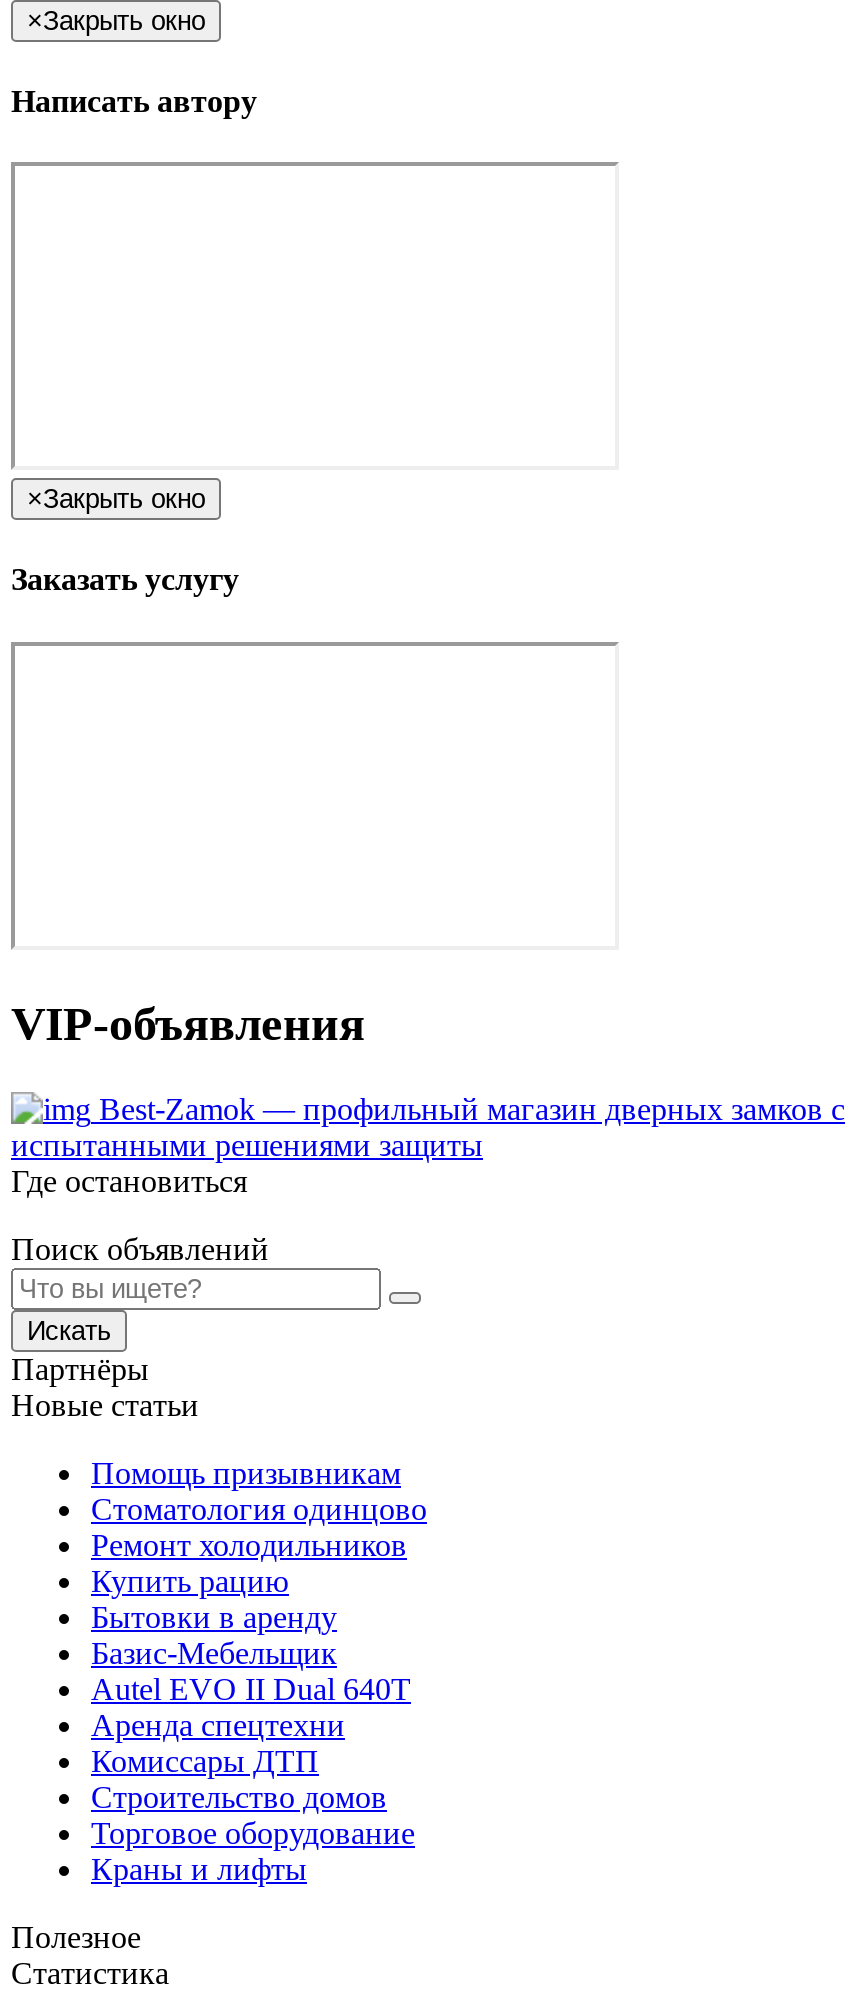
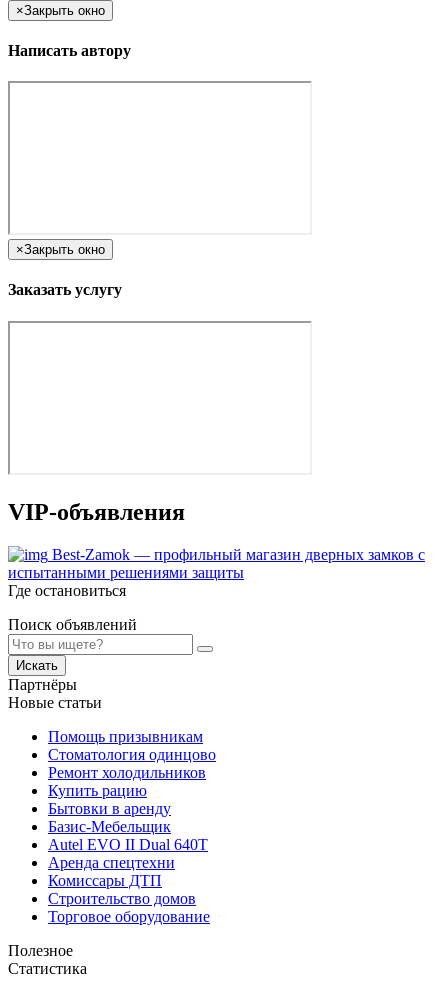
- Краны и лифты
